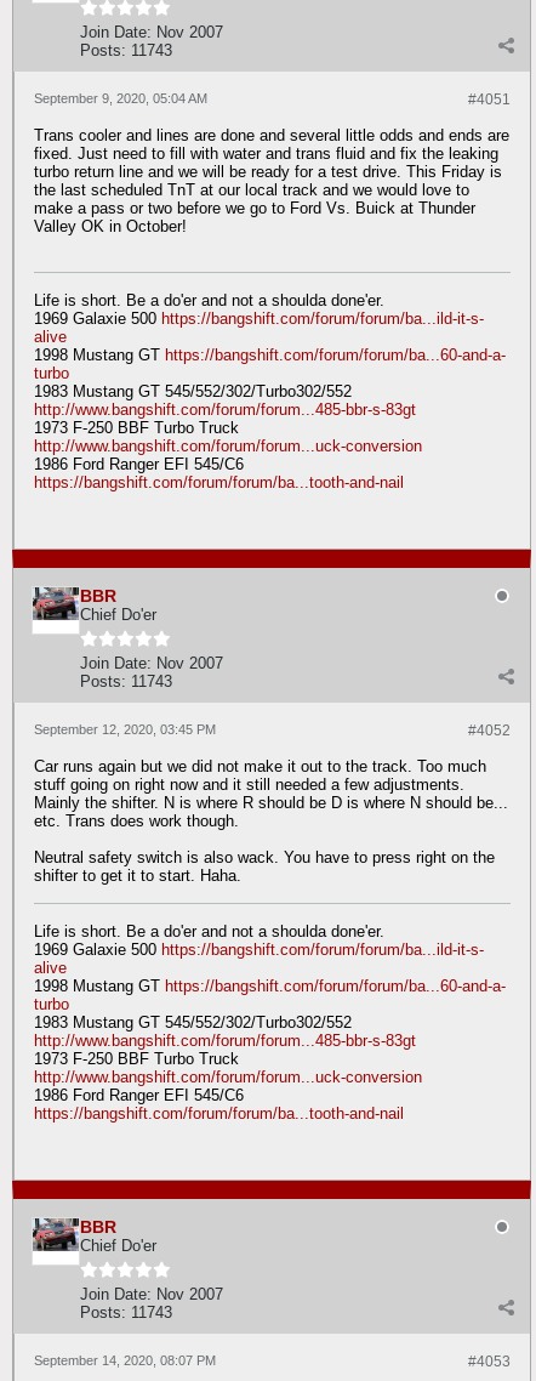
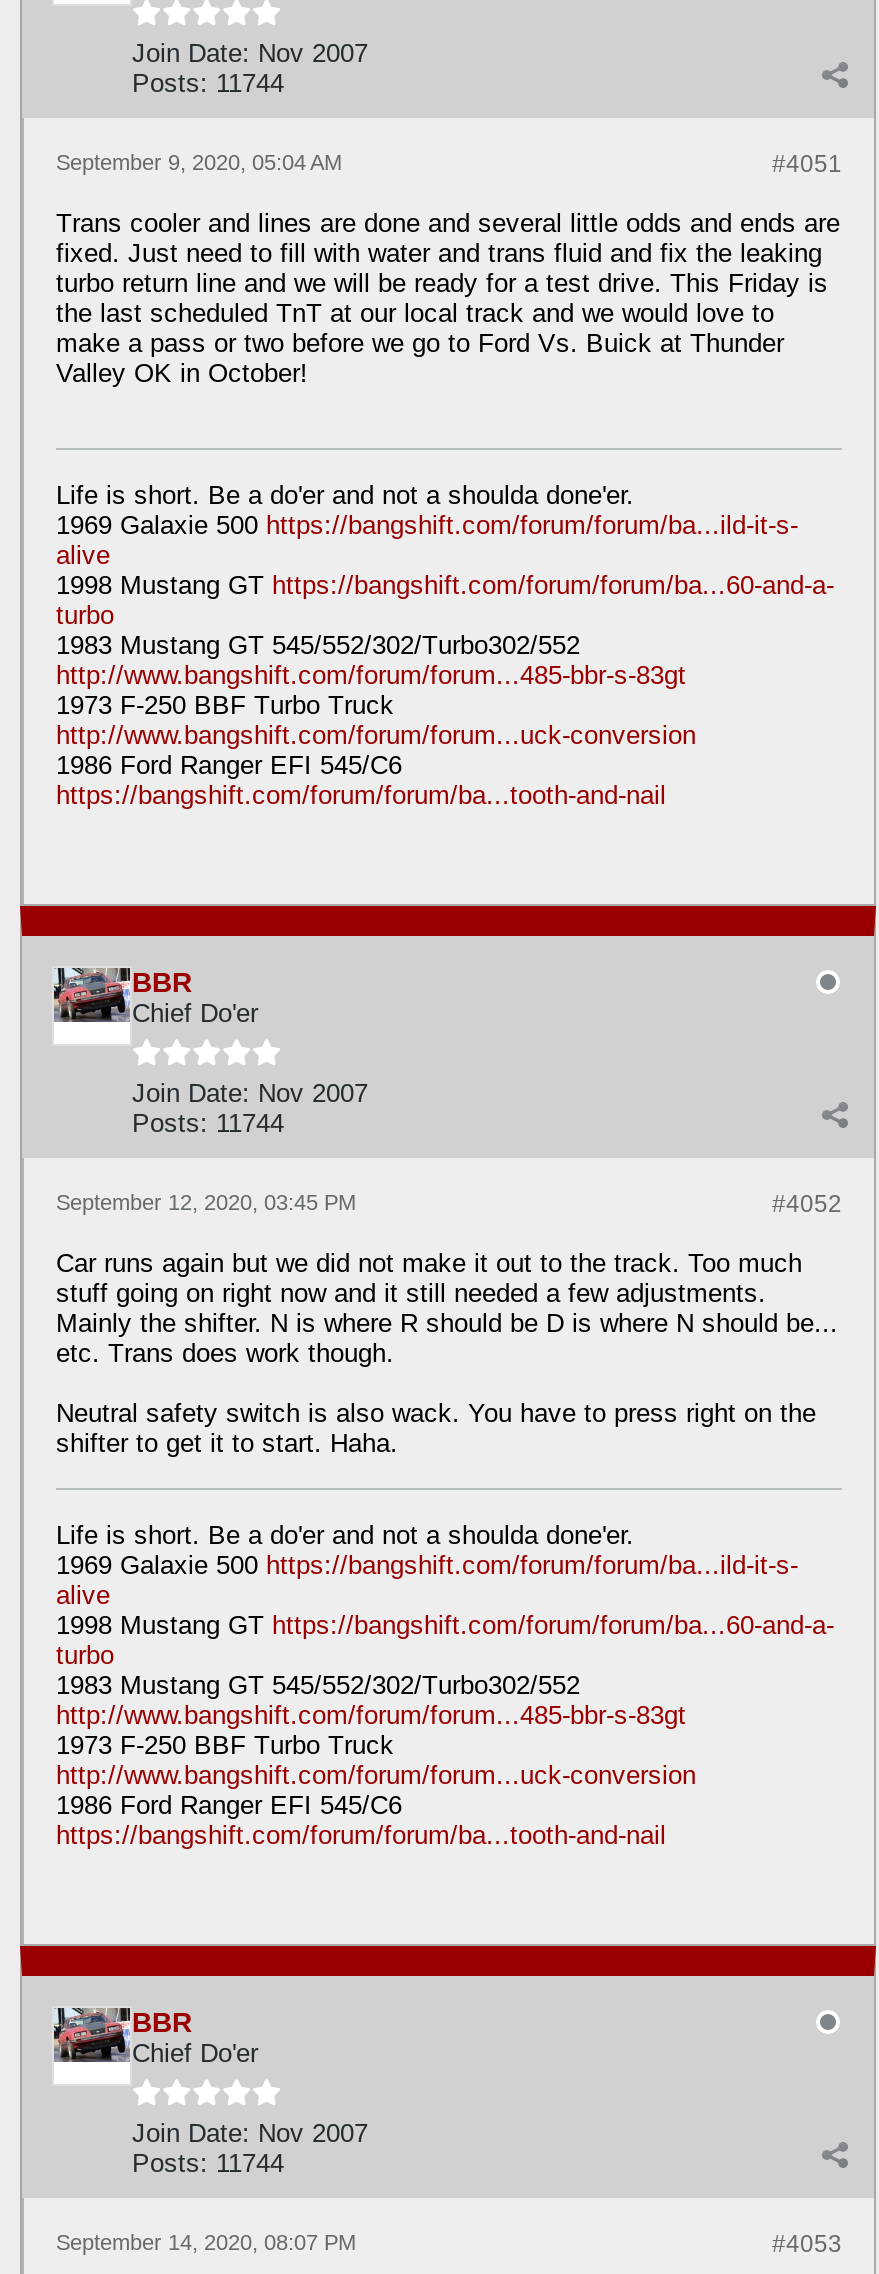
- Posts: 11743
+ Posts: 11744

- Posts: 11743
+ Posts: 11744

- Posts: 11743
+ Posts: 11744
